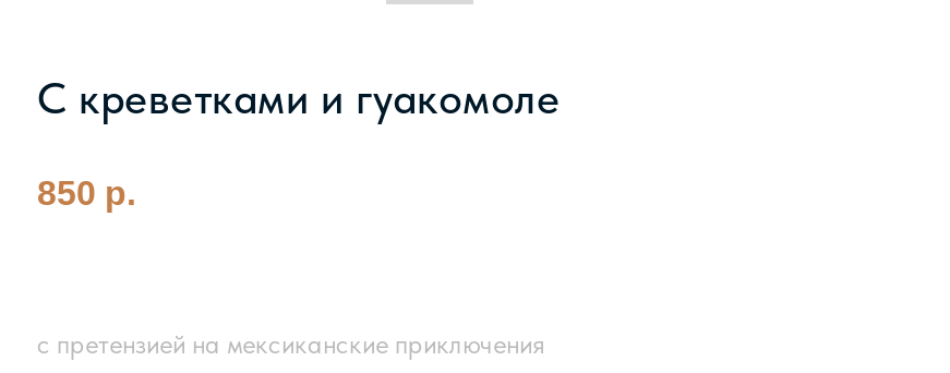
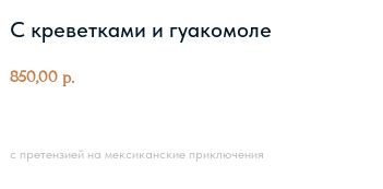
- 850 р.
+ 850,00 р.
